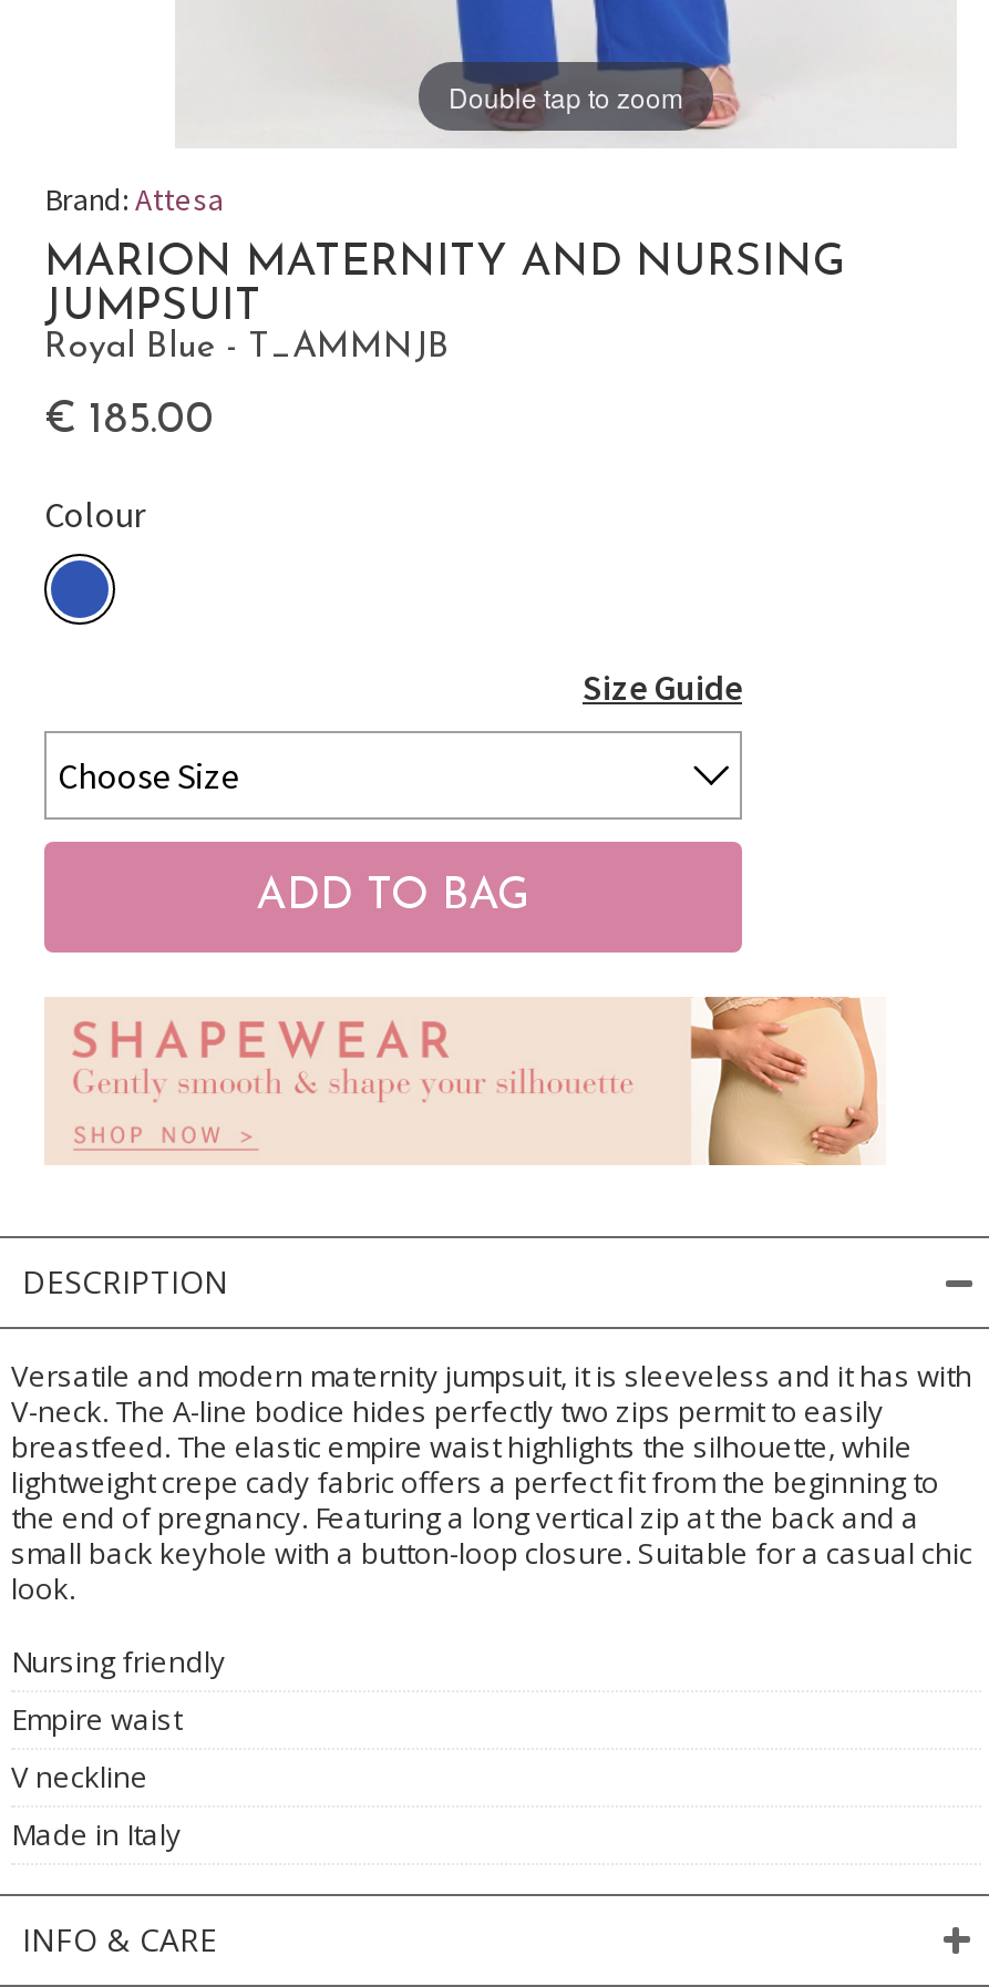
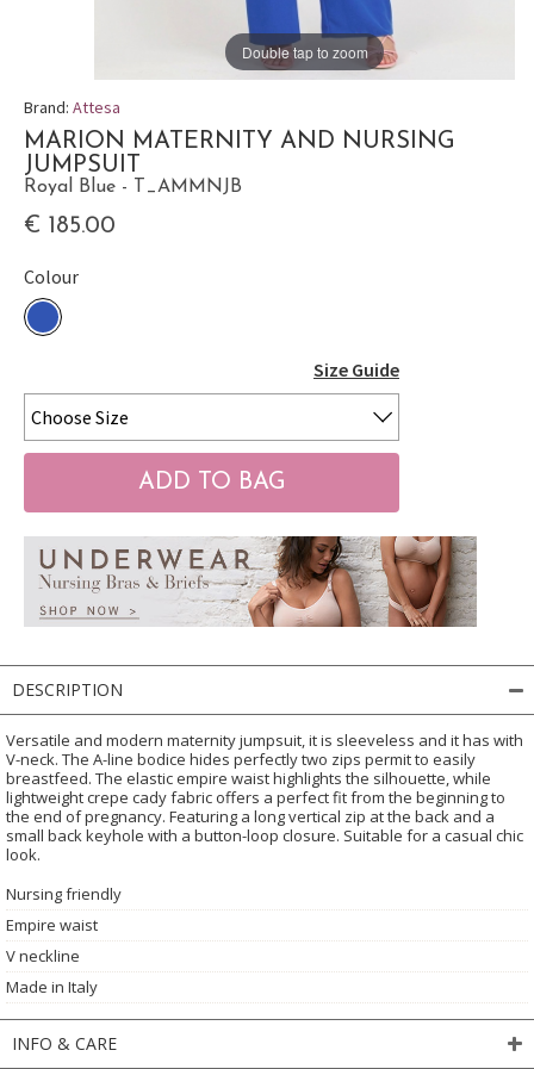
- [image]
+ [image]
